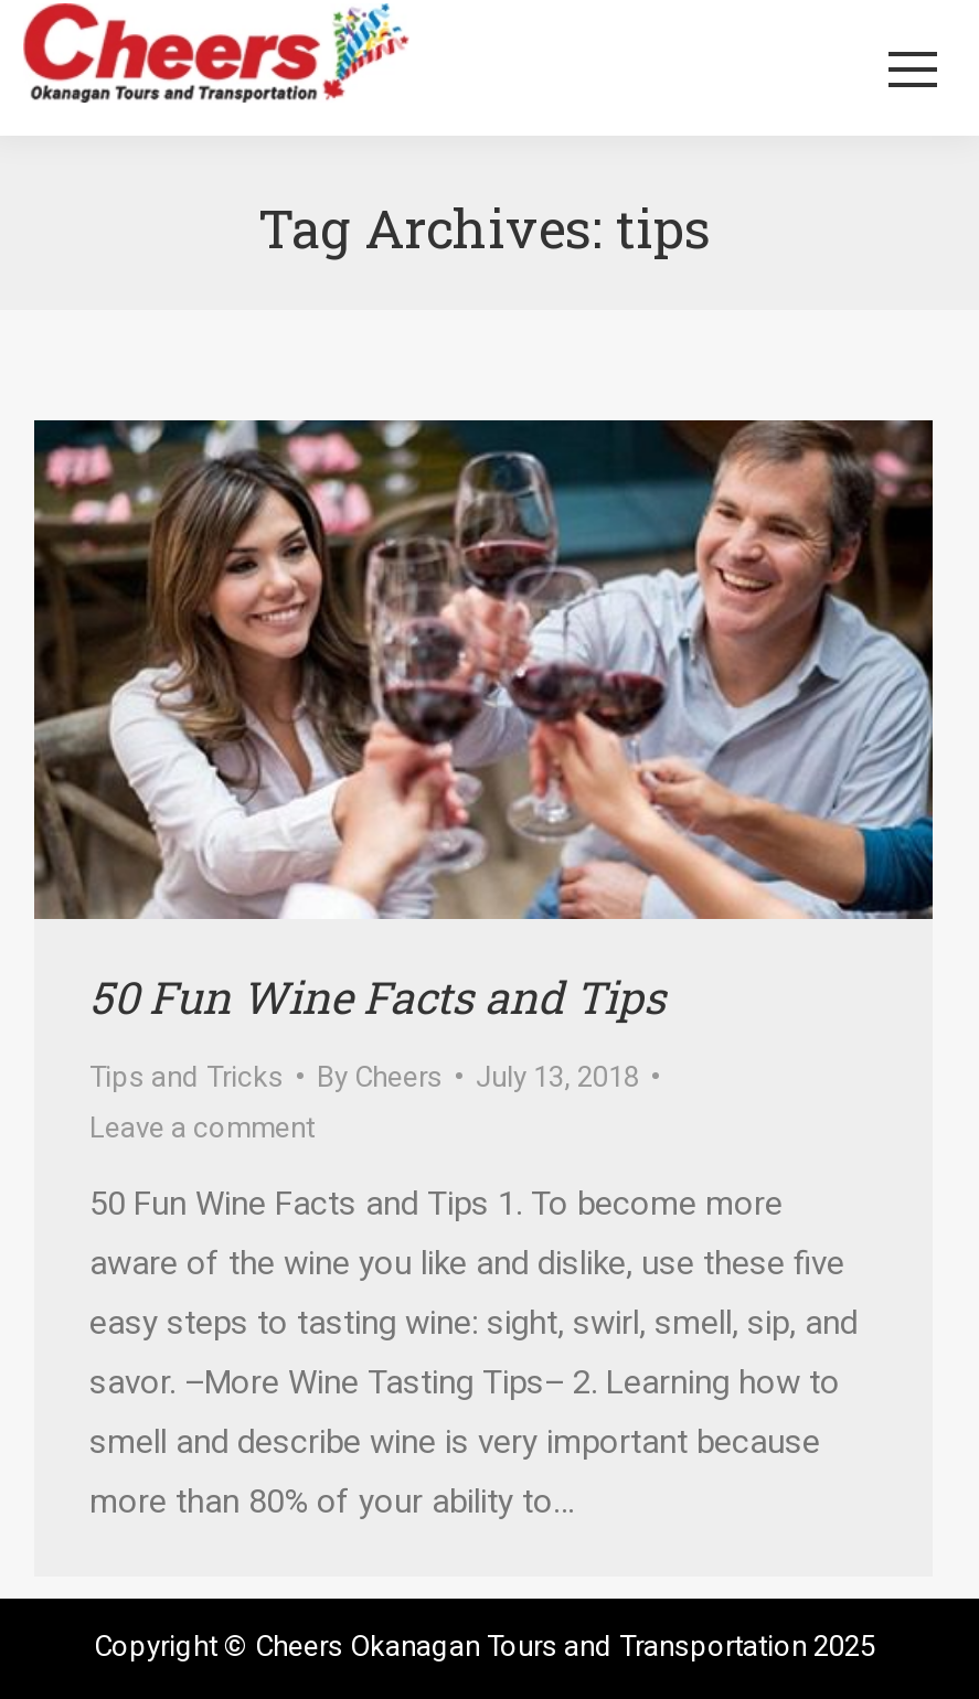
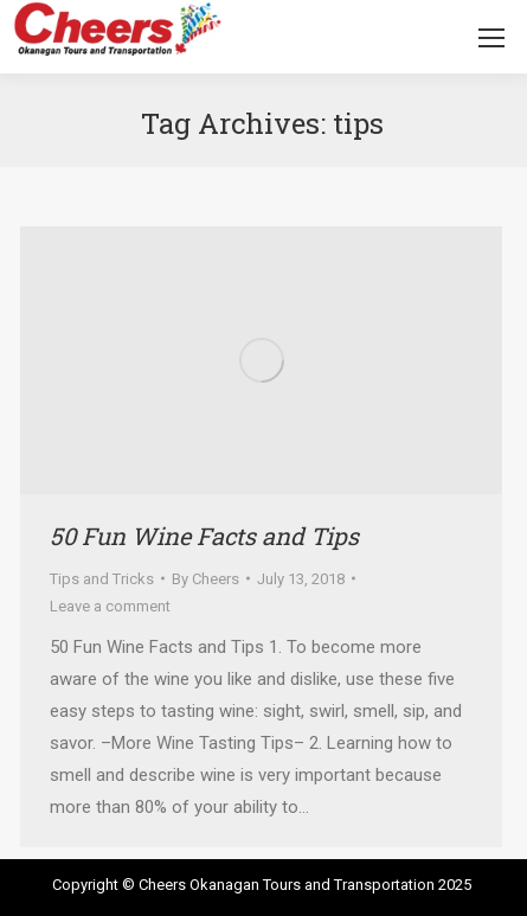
- [image]
